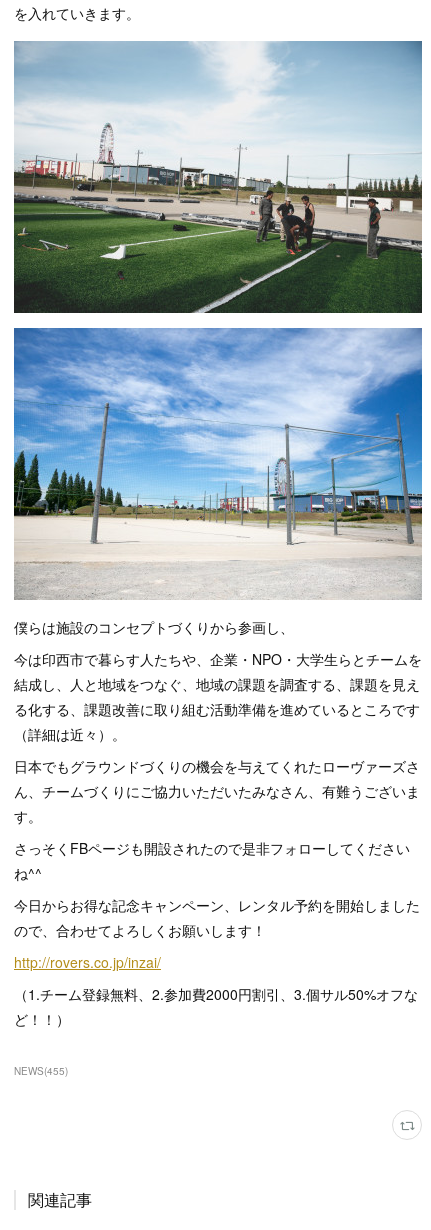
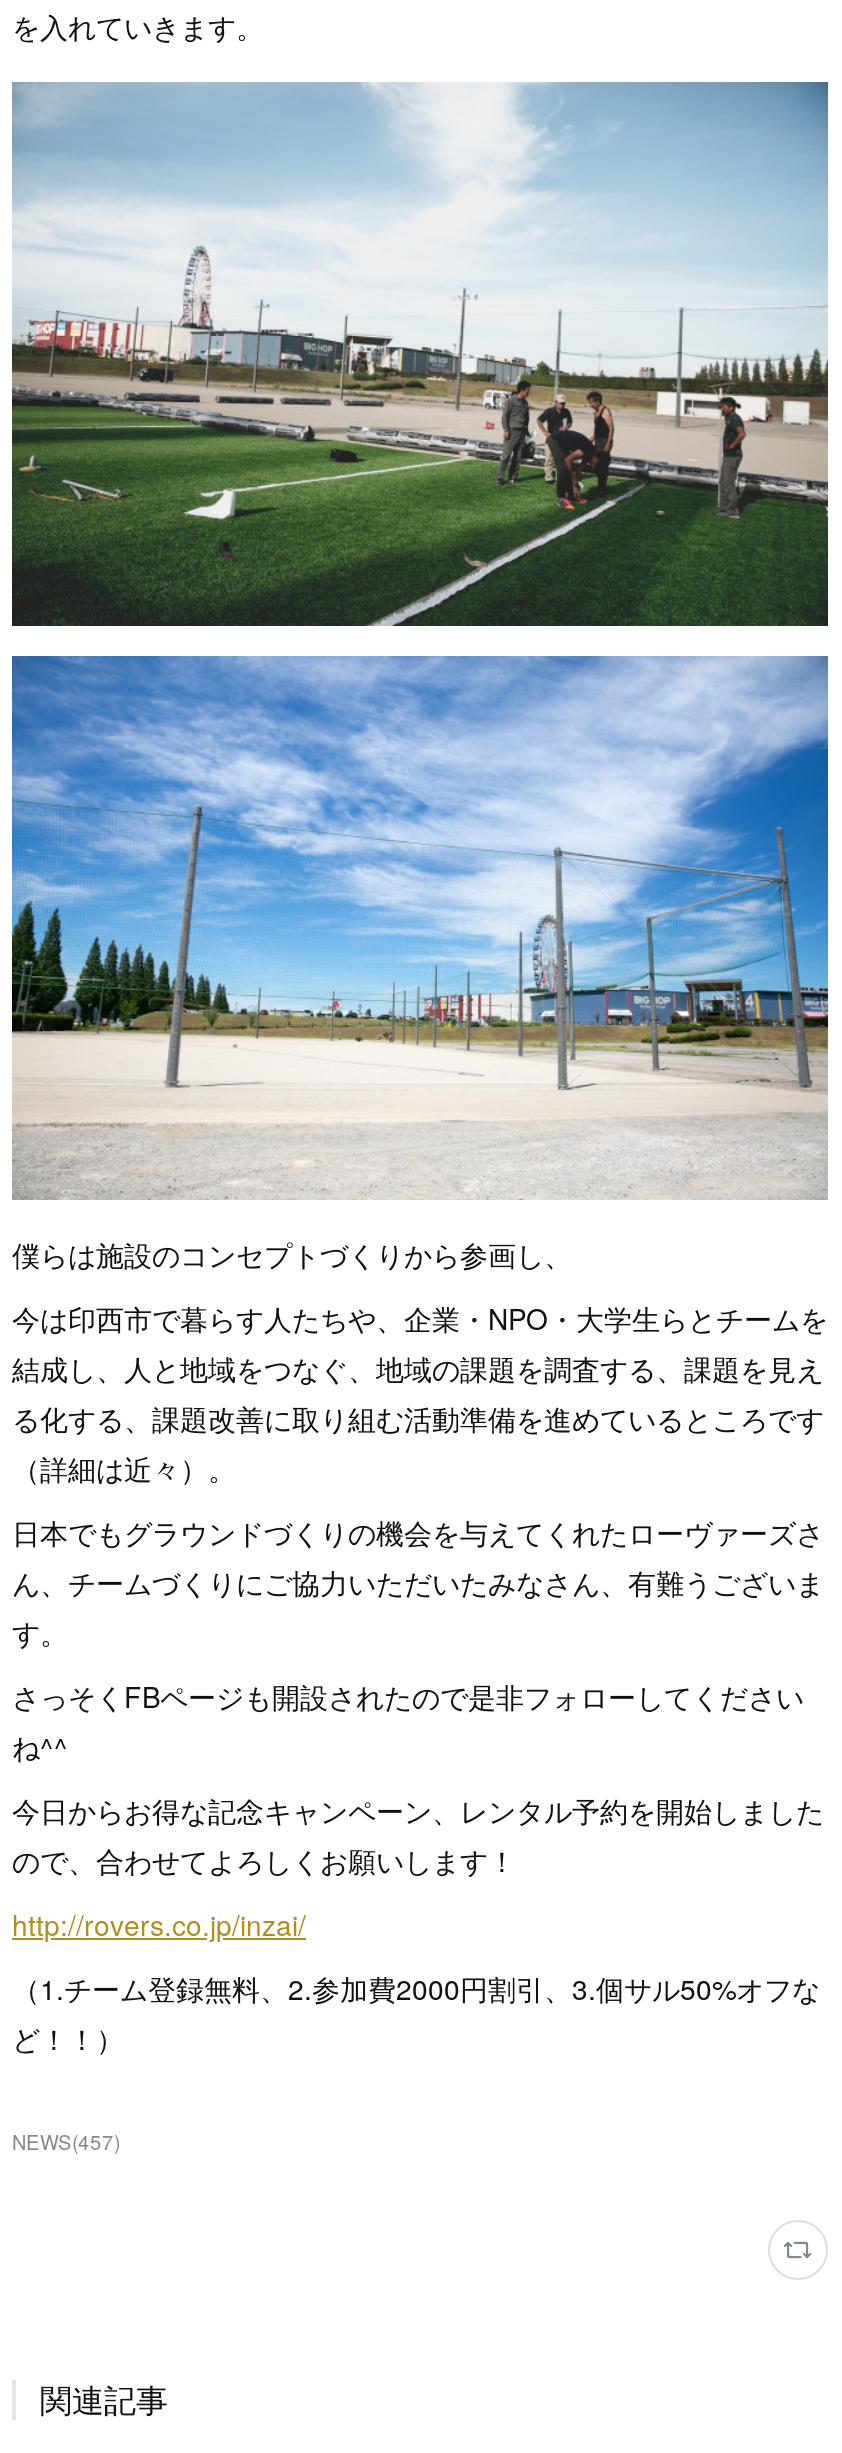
- NEWS(455)
+ NEWS(457)
